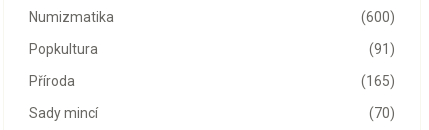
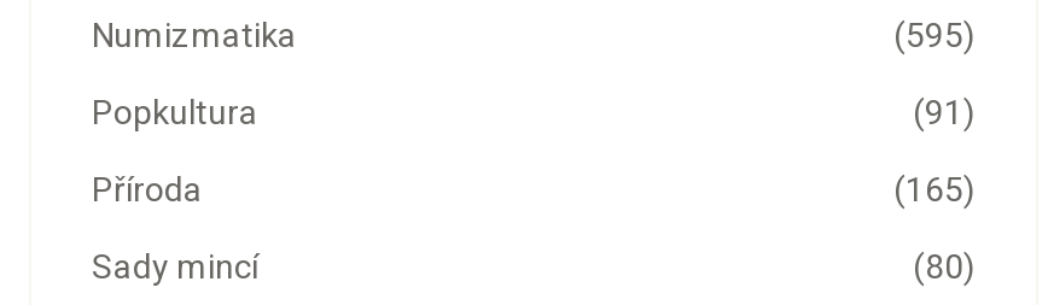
- (600)
+ (595)

- (70)
+ (80)
